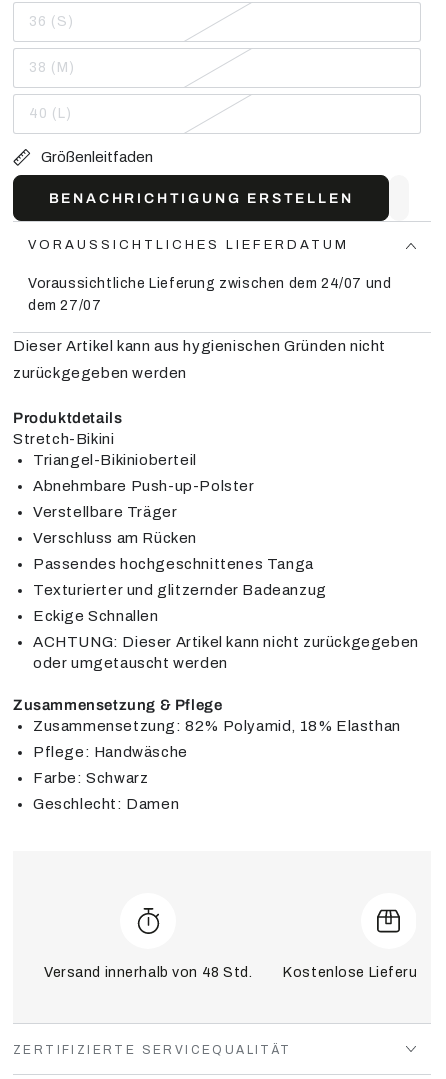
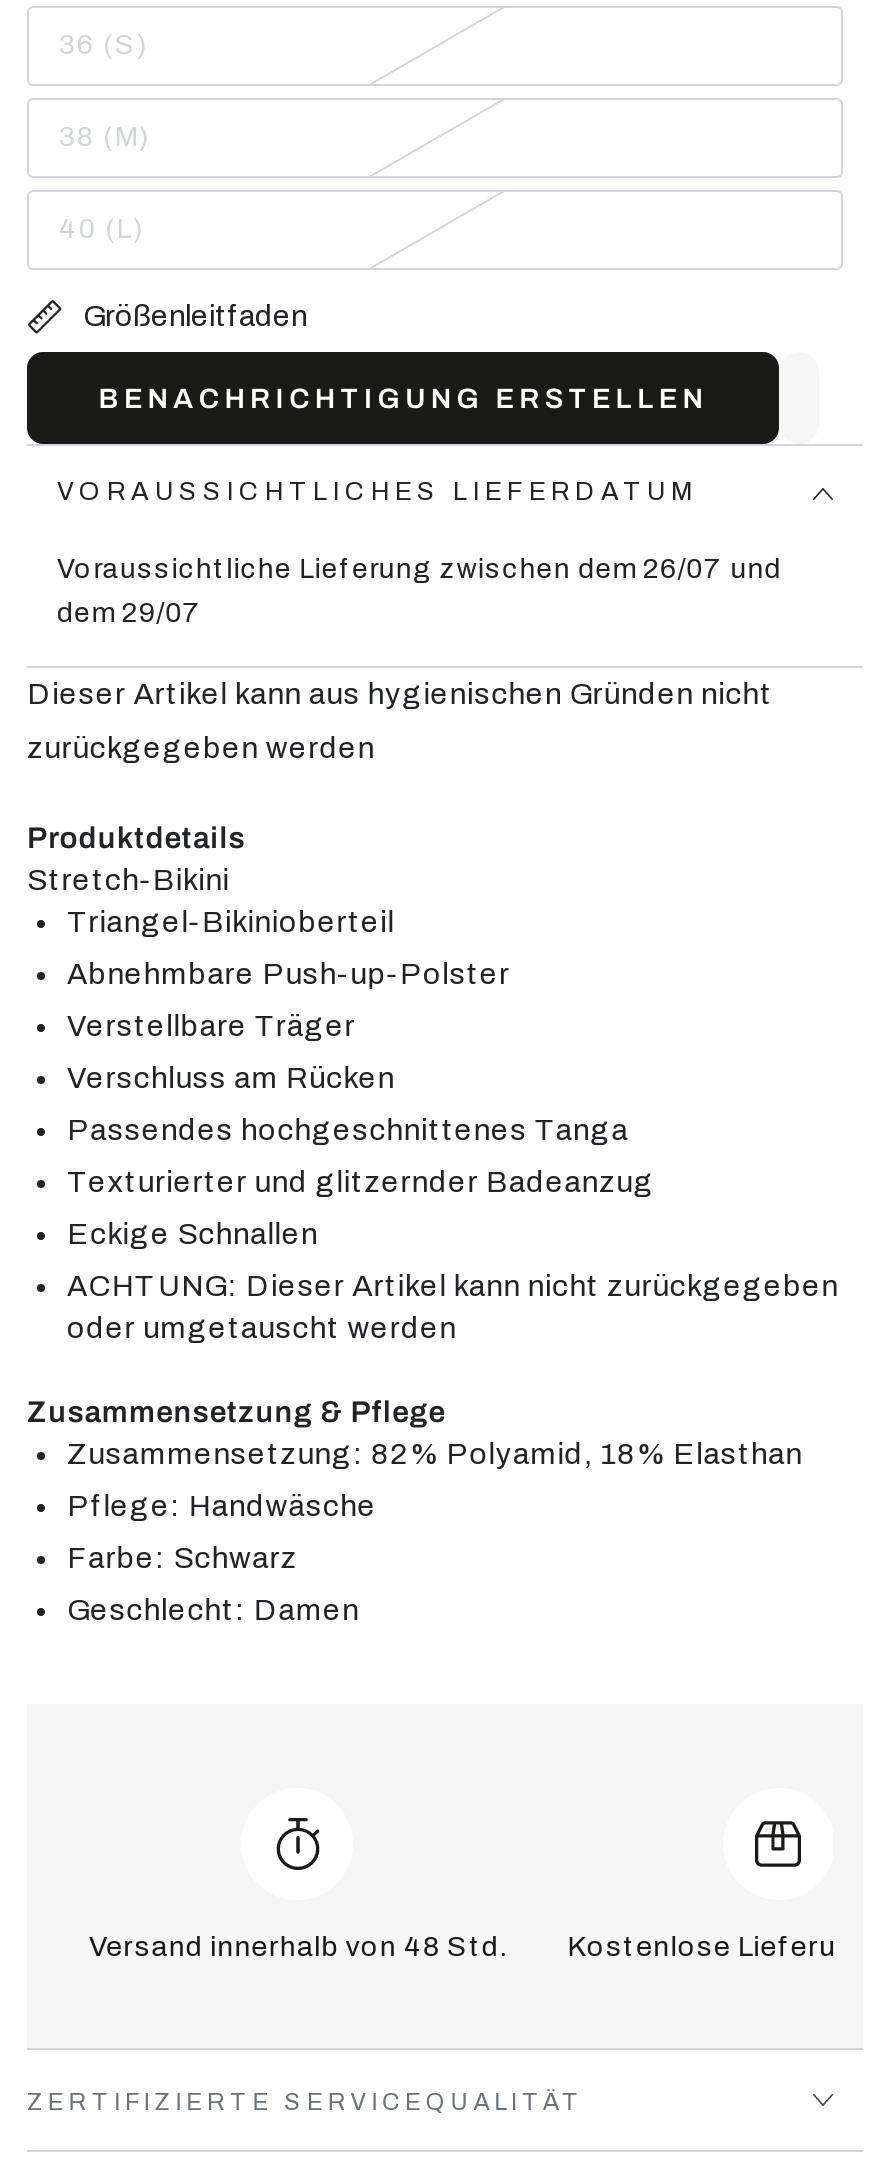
- Voraussichtliche Lieferung zwischen dem 24/07 und
+ Voraussichtliche Lieferung zwischen dem 26/07 und

- dem 27/07
+ dem 29/07
